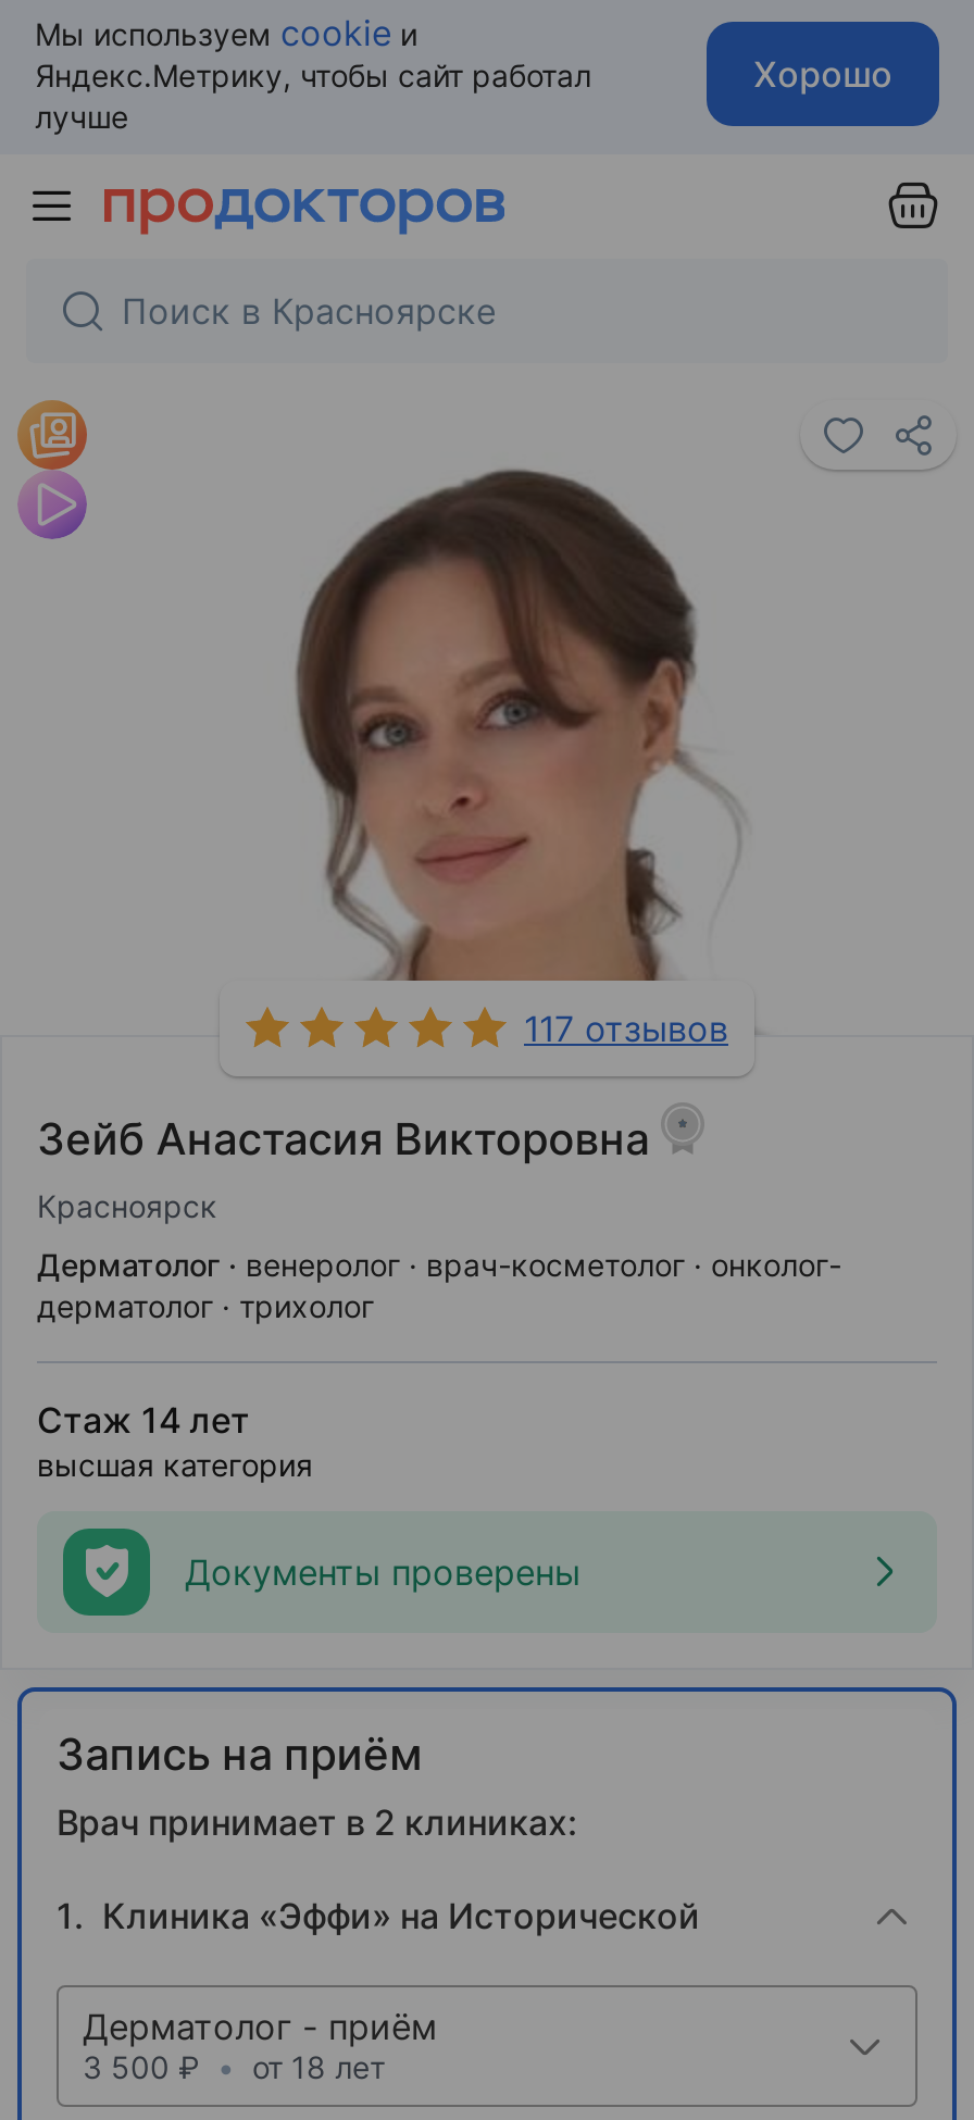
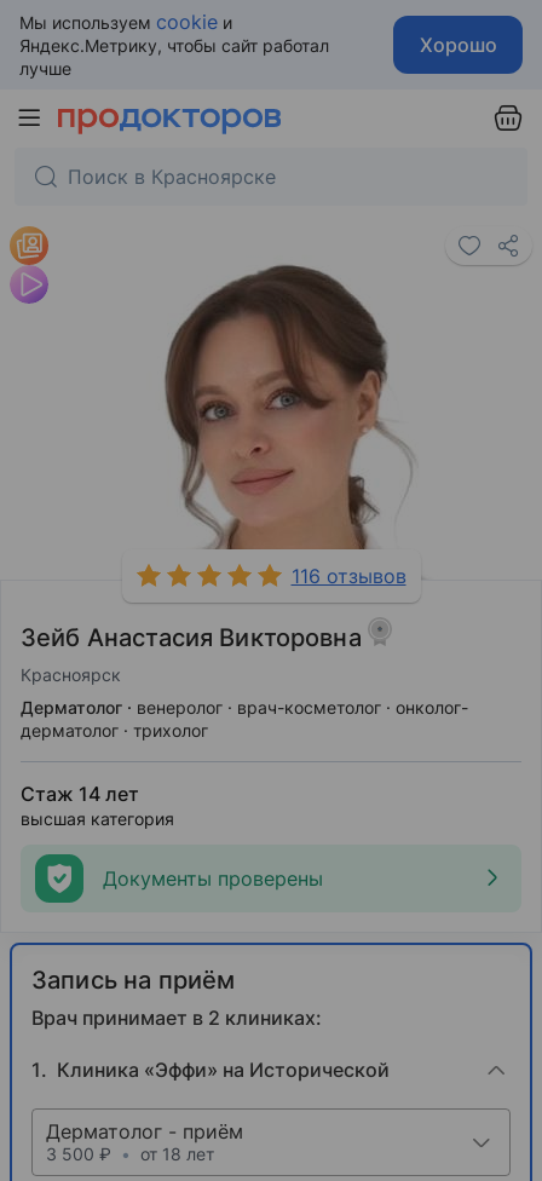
- 117 отзывов
+ 116 отзывов
